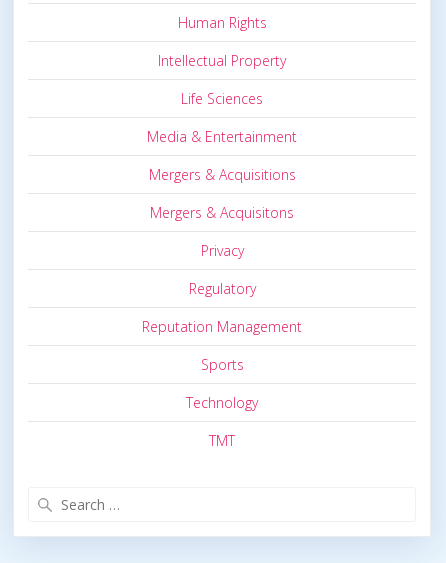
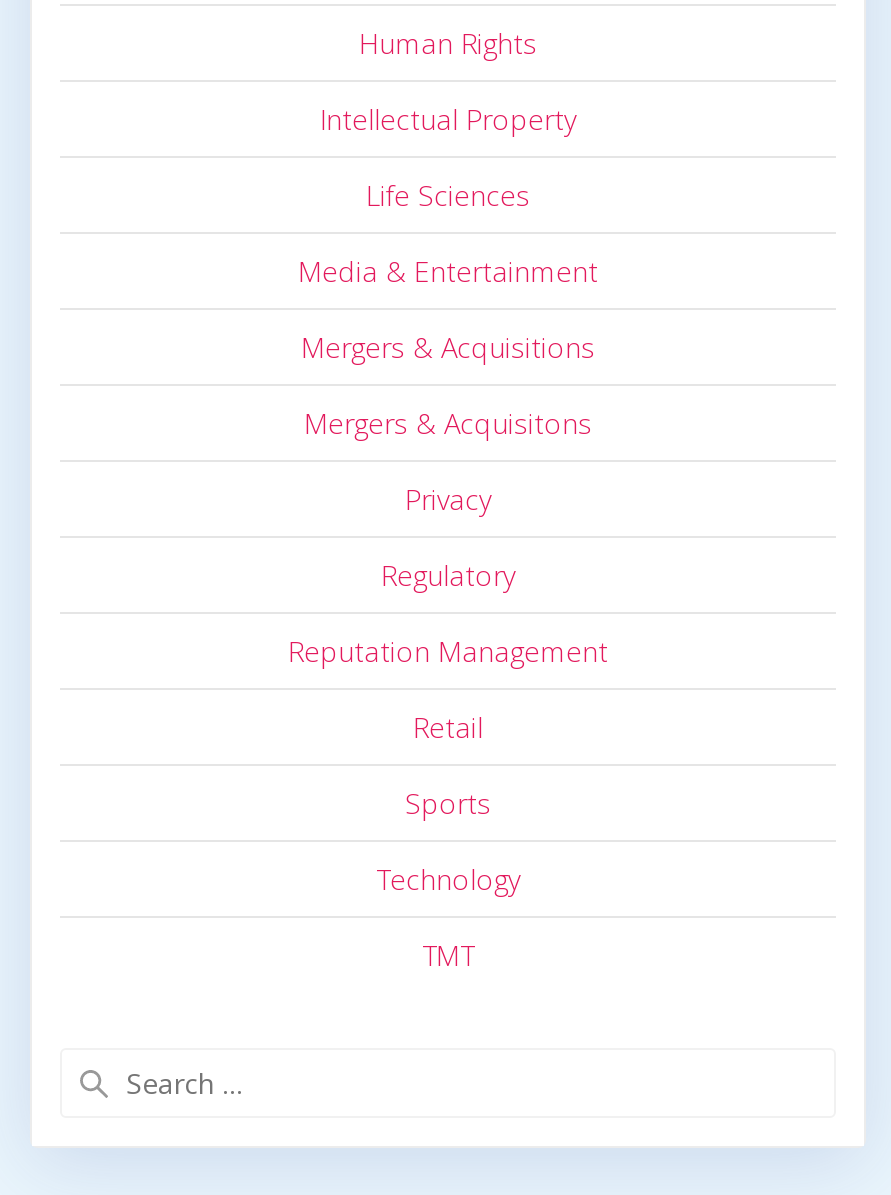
+ Retail
